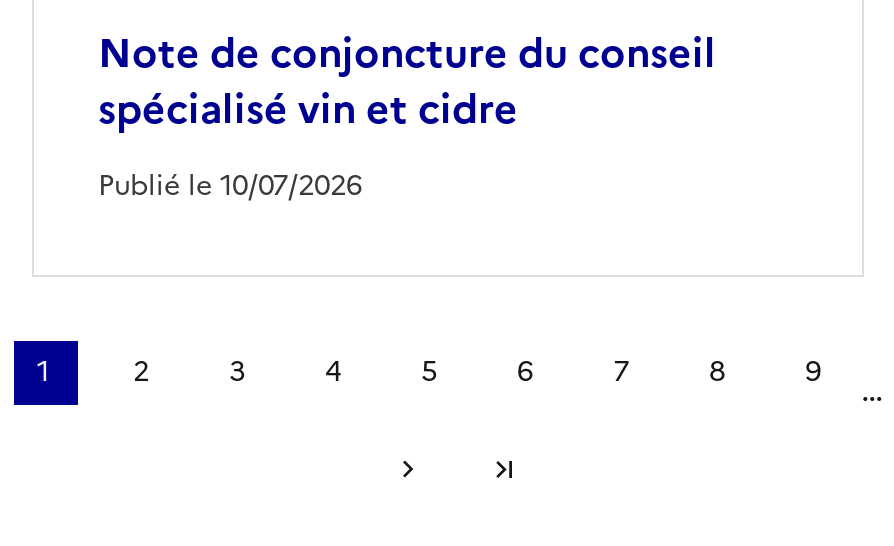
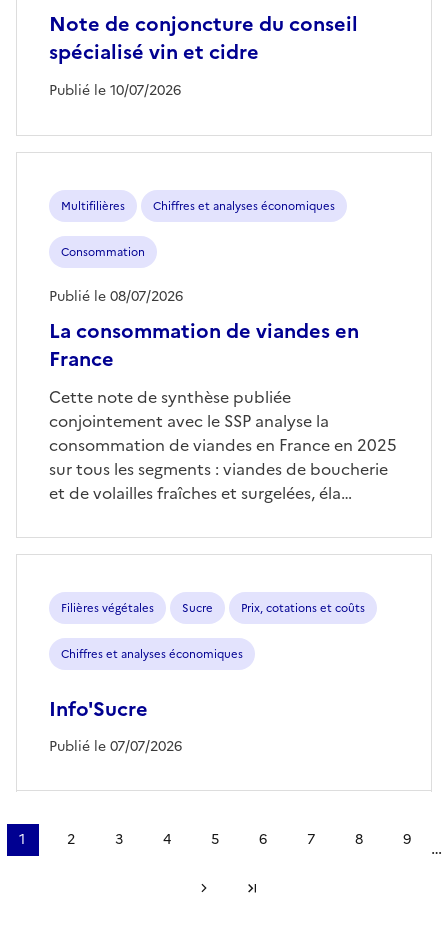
+ Multifilières
+ Chiffres et analyses économiques
+ Consommation
+ La consommation de viandes en
+ France

+ Publié le 08/07/2026

+ Cette note de synthèse publiée
+ conjointement avec le SSP analyse la
+ consommation de viandes en France en 2025
+ sur tous les segments : viandes de boucherie
+ et de volailles fraîches et surgelées, éla…

+ Filières végétales
+ Sucre
+ Prix, cotations et coûts
+ Chiffres et analyses économiques
+ Info'Sucre
+ Publié le 07/07/2026
